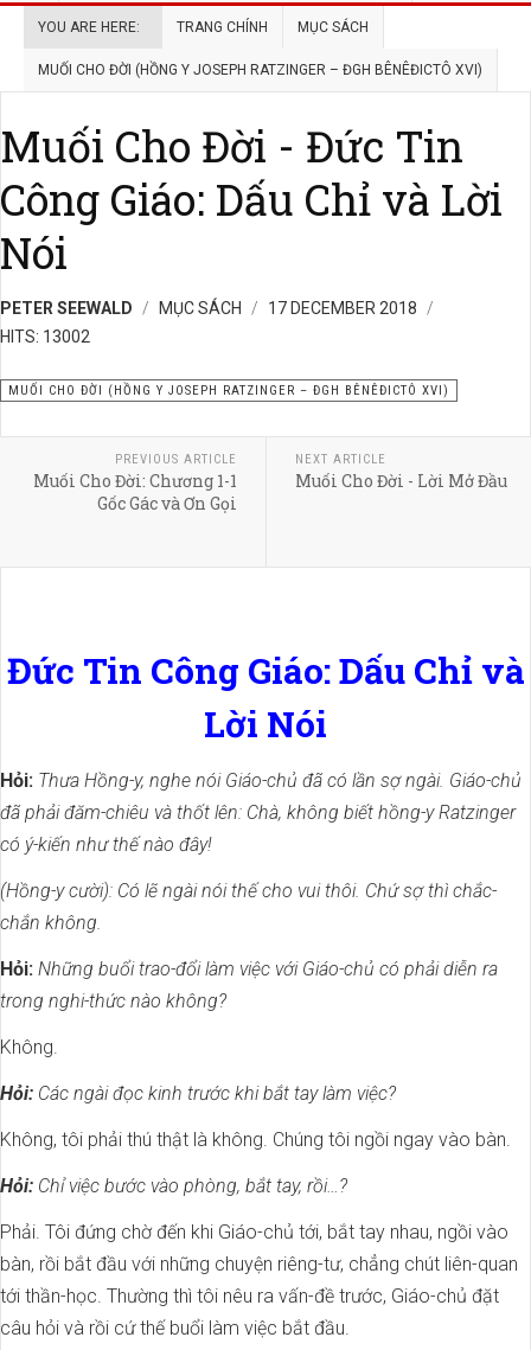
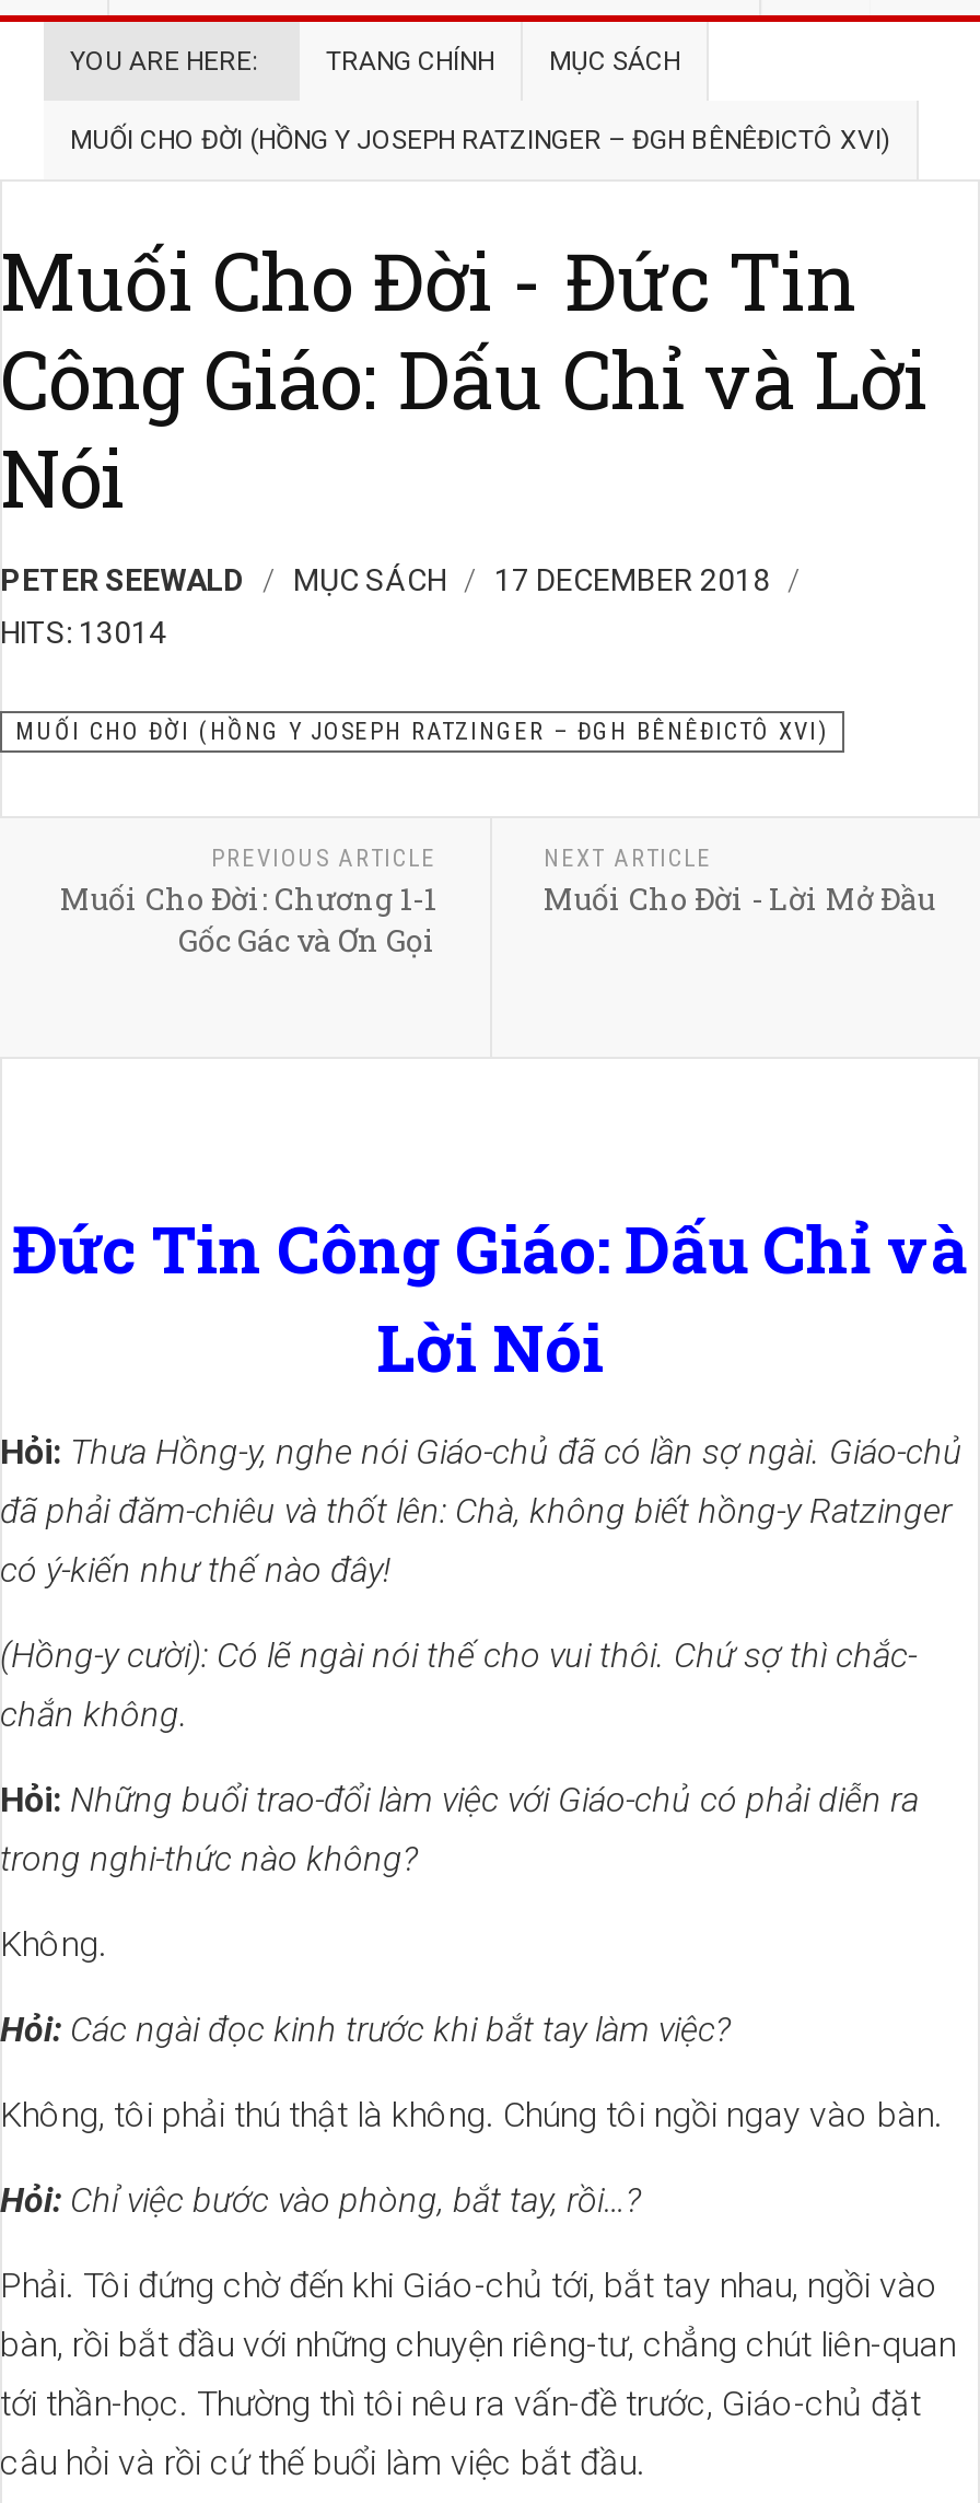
- HITS: 13002
+ HITS: 13014
